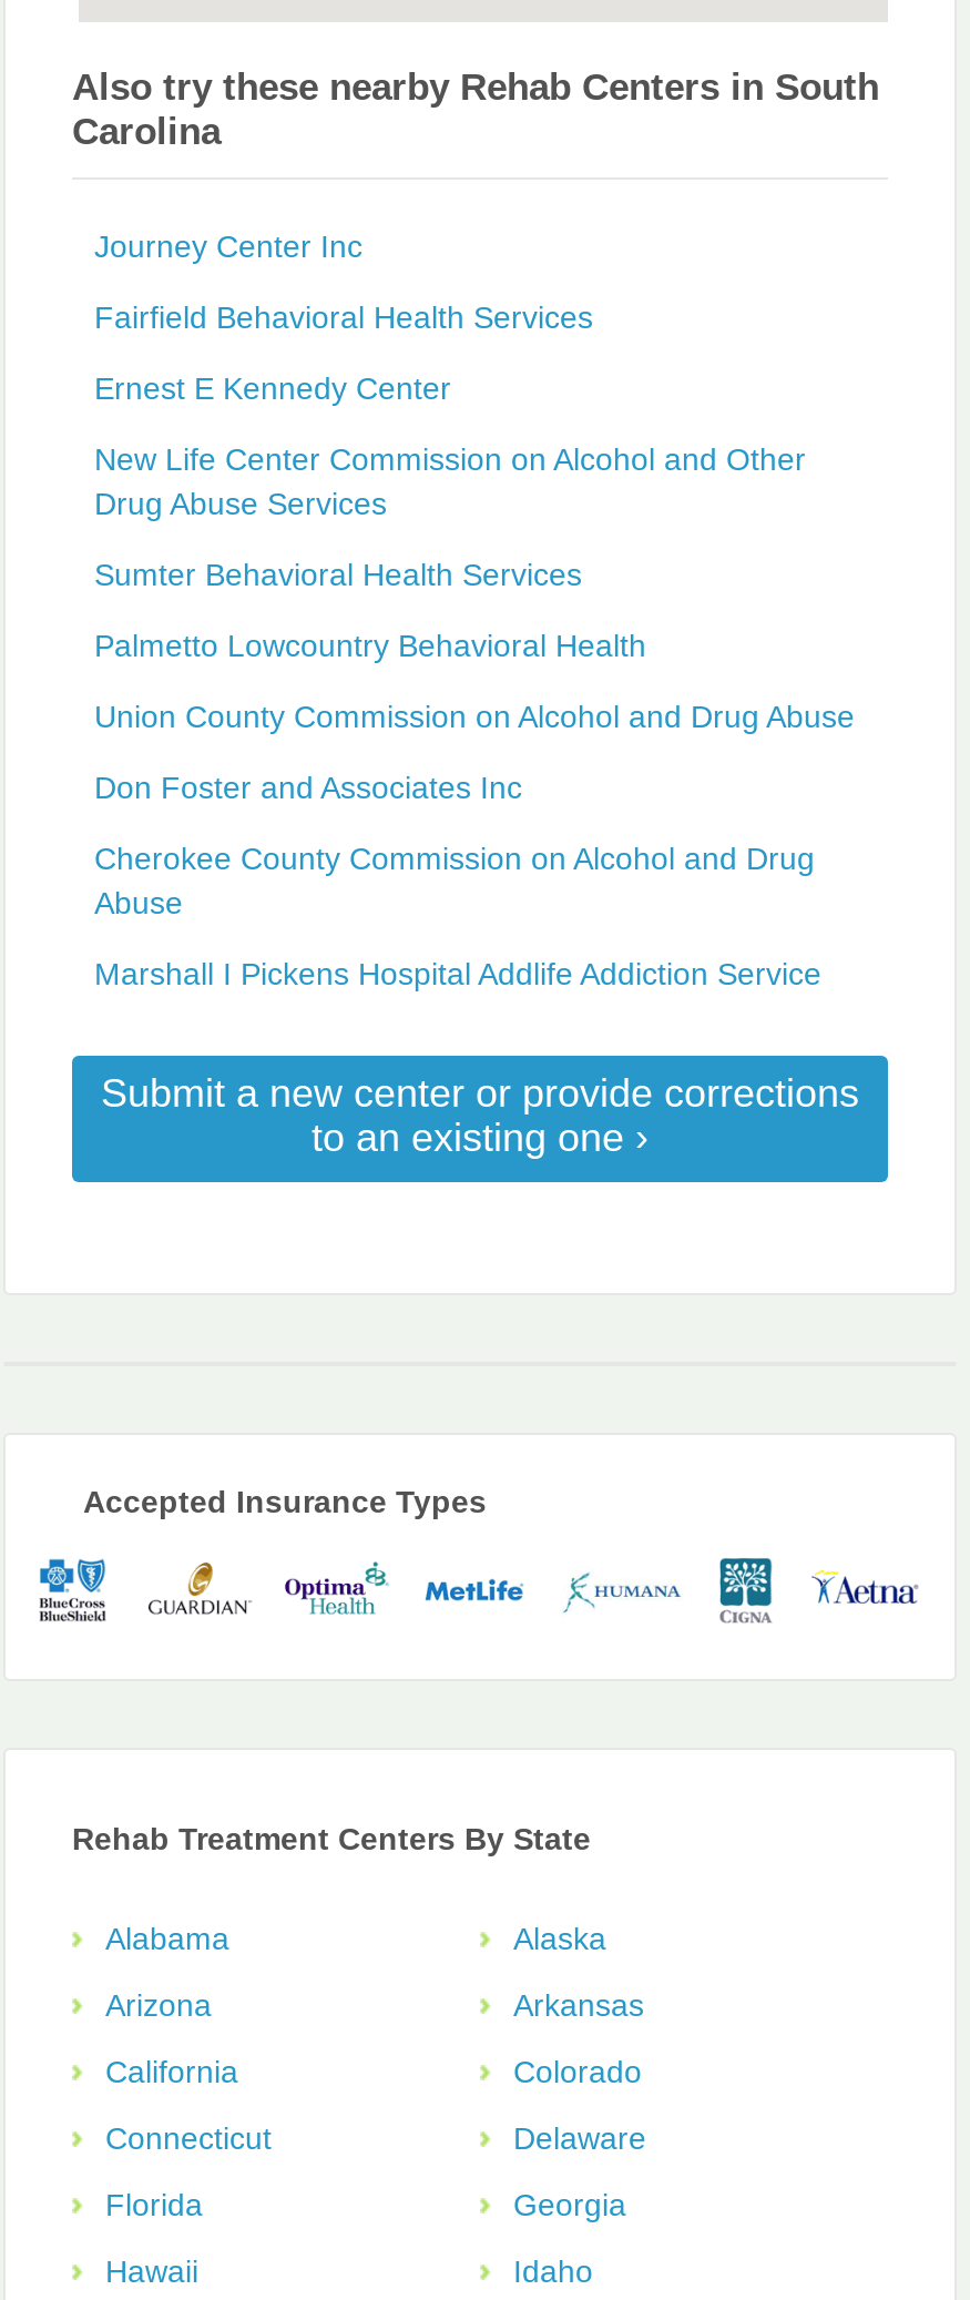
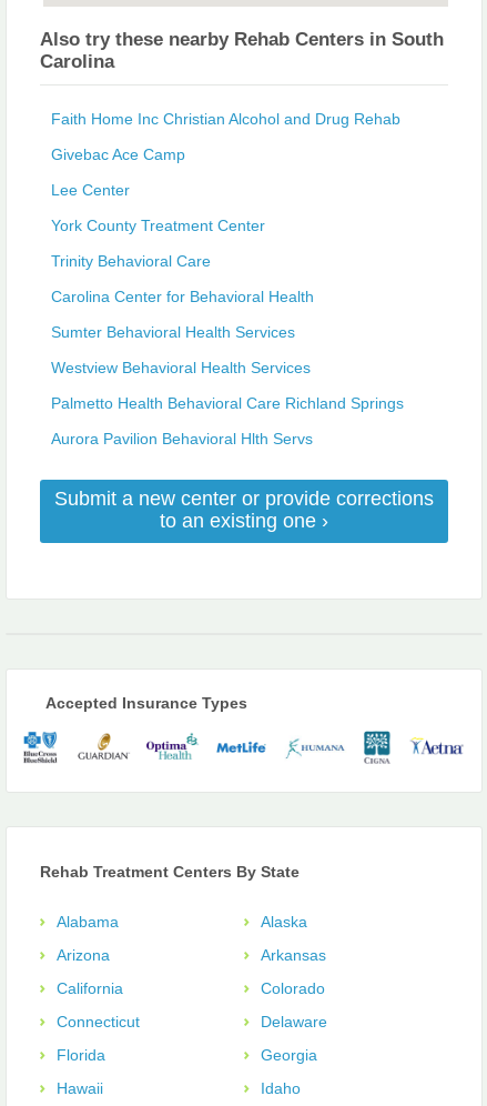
- Journey Center Inc
- Fairfield Behavioral Health Services
- Ernest E Kennedy Center
- New Life Center Commission on Alcohol and Other
- Drug Abuse Services
+ Faith Home Inc Christian Alcohol and Drug Rehab
+ Givebac Ace Camp
+ Lee Center
+ York County Treatment Center
+ Trinity Behavioral Care
+ Carolina Center for Behavioral Health

moved down: Sumter Behavioral Health Services

- Palmetto Lowcountry Behavioral Health
- Union County Commission on Alcohol and Drug Abuse
- Don Foster and Associates Inc
- Cherokee County Commission on Alcohol and Drug
- Abuse
- Marshall I Pickens Hospital Addlife Addiction Service
+ Westview Behavioral Health Services
+ Palmetto Health Behavioral Care Richland Springs
+ Aurora Pavilion Behavioral Hlth Servs
